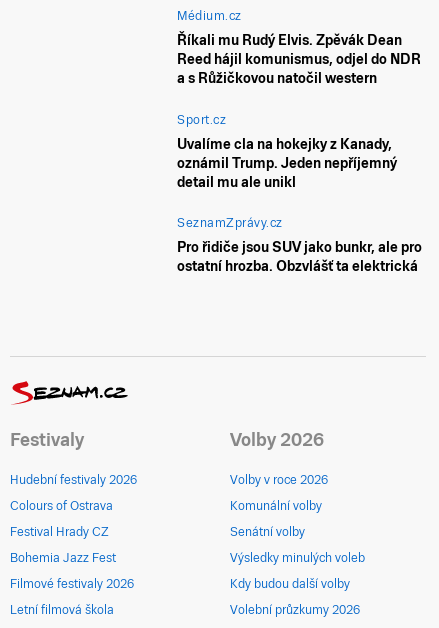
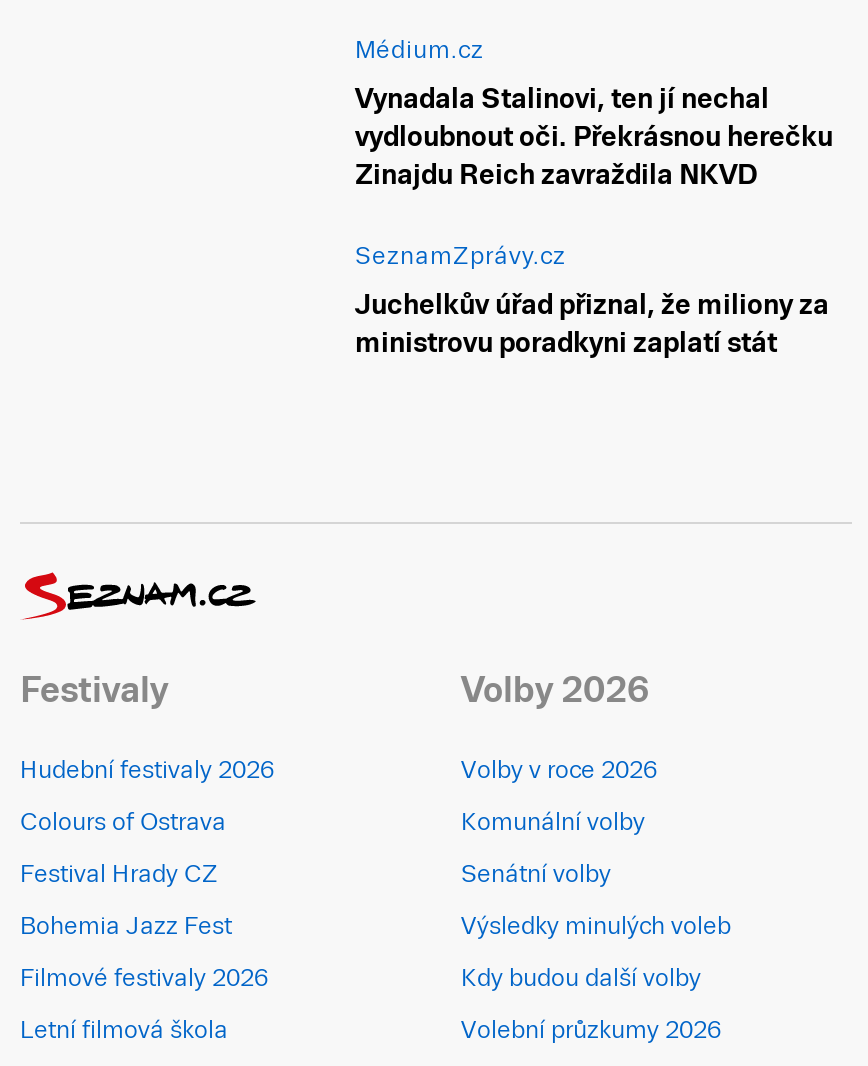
- Říkali mu Rudý Elvis. Zpěvák Dean
- Reed hájil komunismus, odjel do NDR
- a s Růžičkovou natočil western
- Sport.cz
- Uvalíme cla na hokejky z Kanady,
- oznámil Trump. Jeden nepříjemný
- detail mu ale unikl
+ Vynadala Stalinovi, ten jí nechal
+ vydloubnout oči. Překrásnou herečku
+ Zinajdu Reich zavraždila NKVD

- Pro řidiče jsou SUV jako bunkr, ale pro
- ostatní hrozba. Obzvlášť ta elektrická
+ Juchelkův úřad přiznal, že miliony za
+ ministrovu poradkyni zaplatí stát
